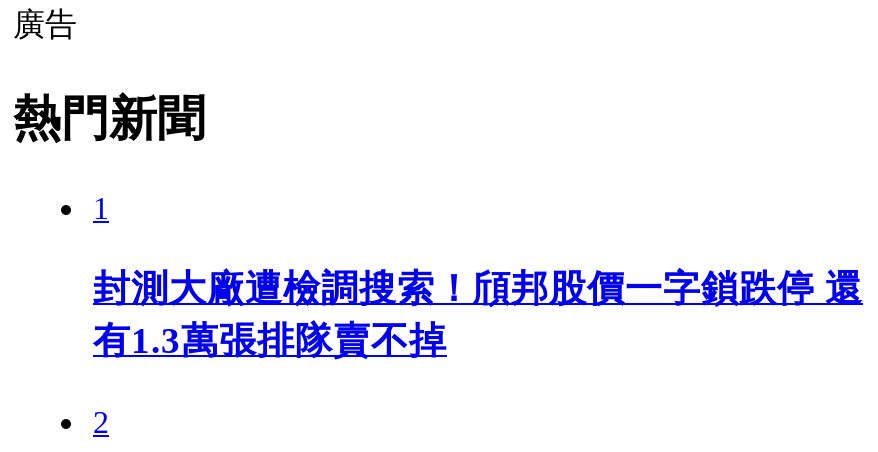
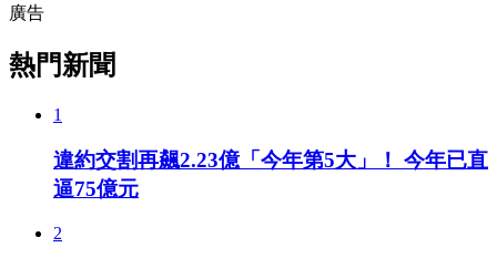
- 封測大廠遭檢調搜索！頎邦股價一字鎖跌停 還
- 有1.3萬張排隊賣不掉
+ 違約交割再飆2.23億「今年第5大」！ 今年已直
+ 逼75億元
